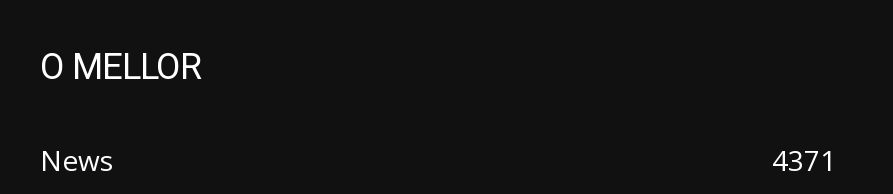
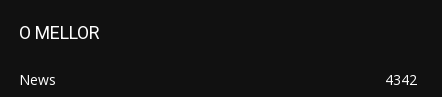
- 4371
+ 4342
